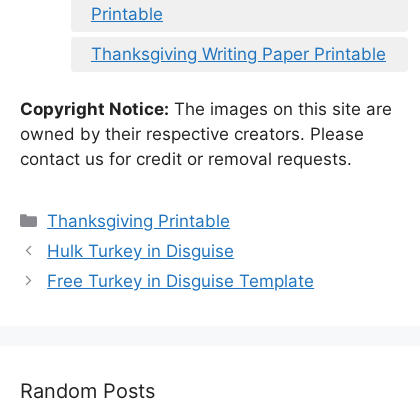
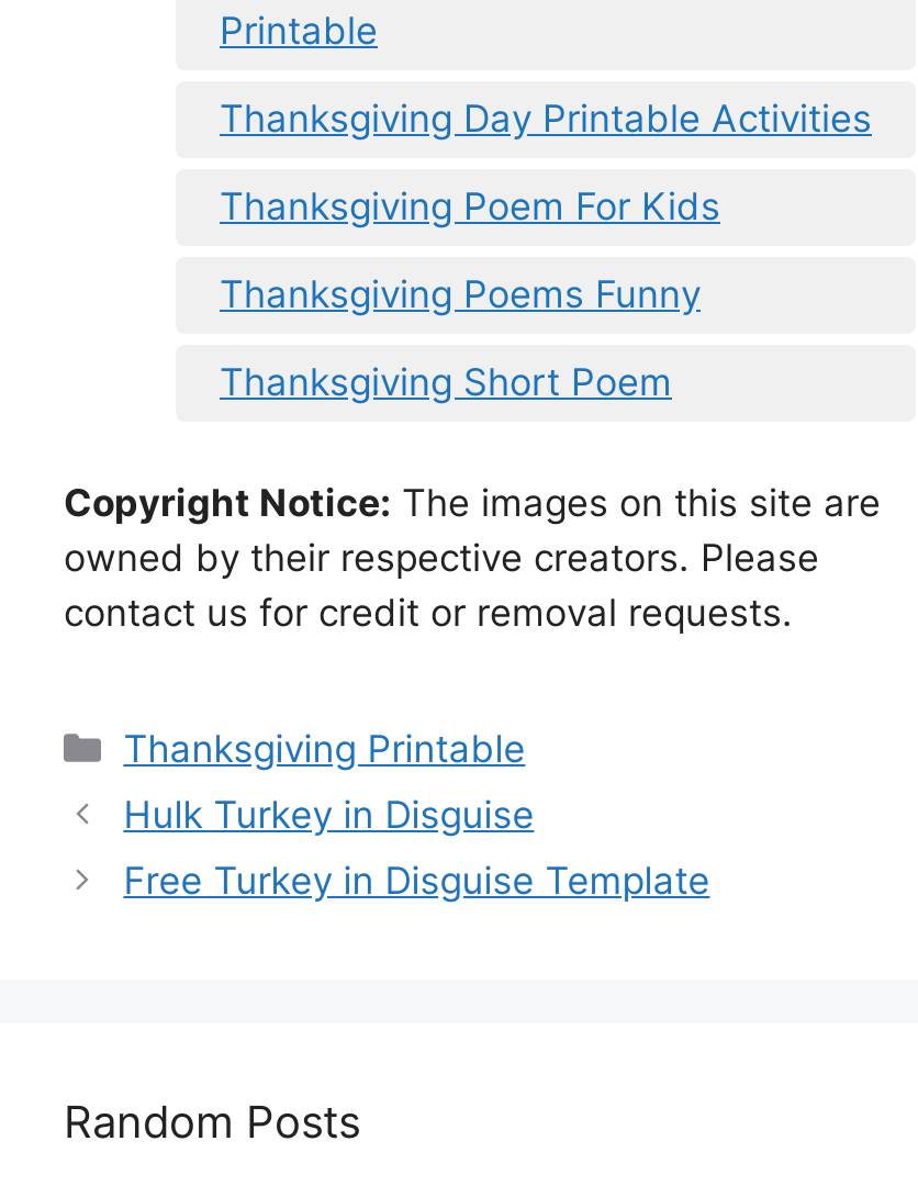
- Thanksgiving Writing Paper Printable
+ Thanksgiving Day Printable Activities
+ Thanksgiving Poem For Kids
+ Thanksgiving Poems Funny
+ Thanksgiving Short Poem
